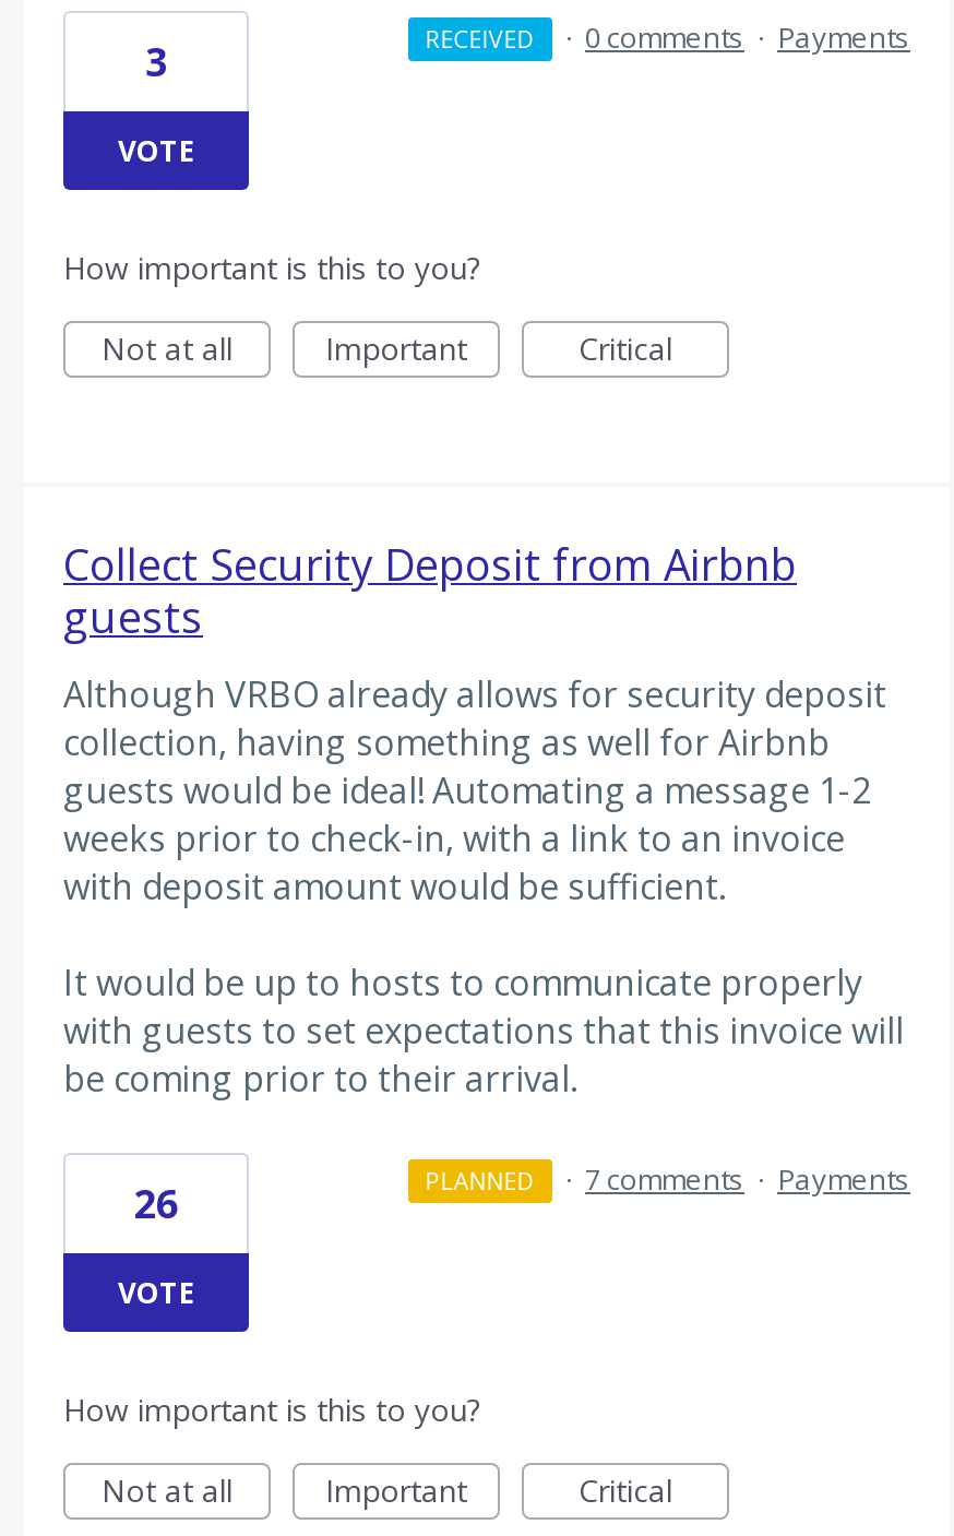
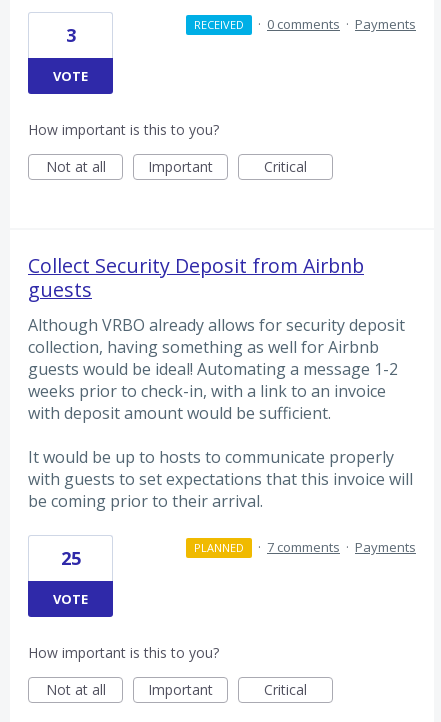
- 26
+ 25
